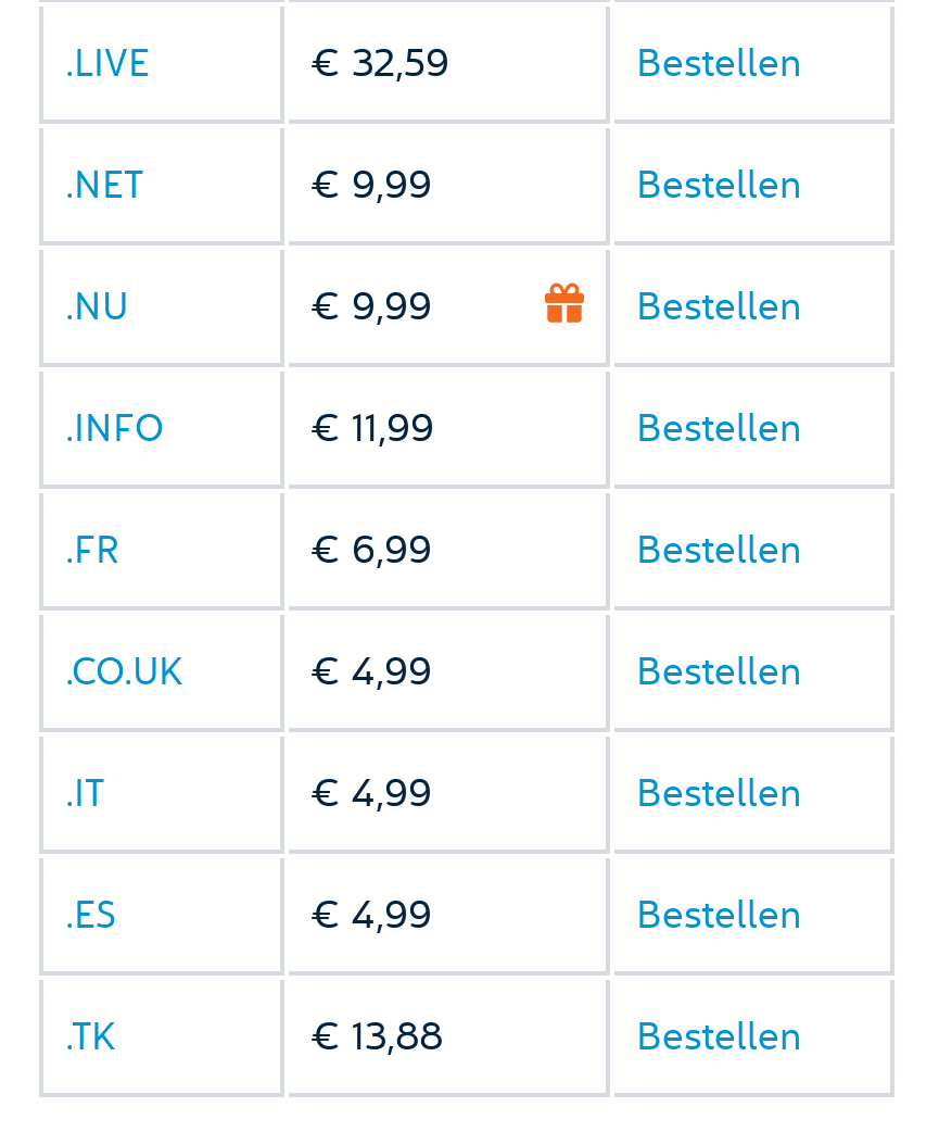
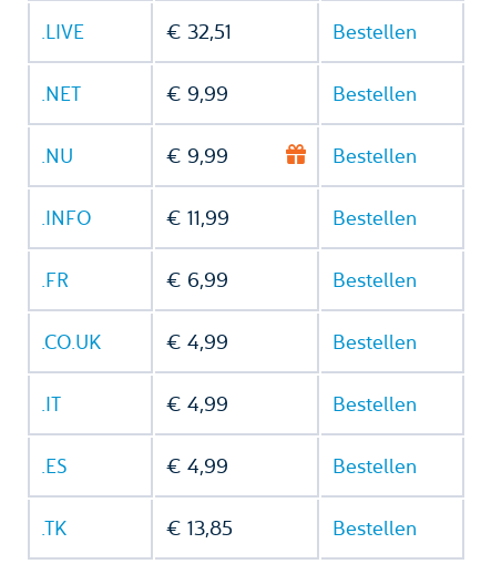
- € 32,59
+ € 32,51

- € 13,88
+ € 13,85
